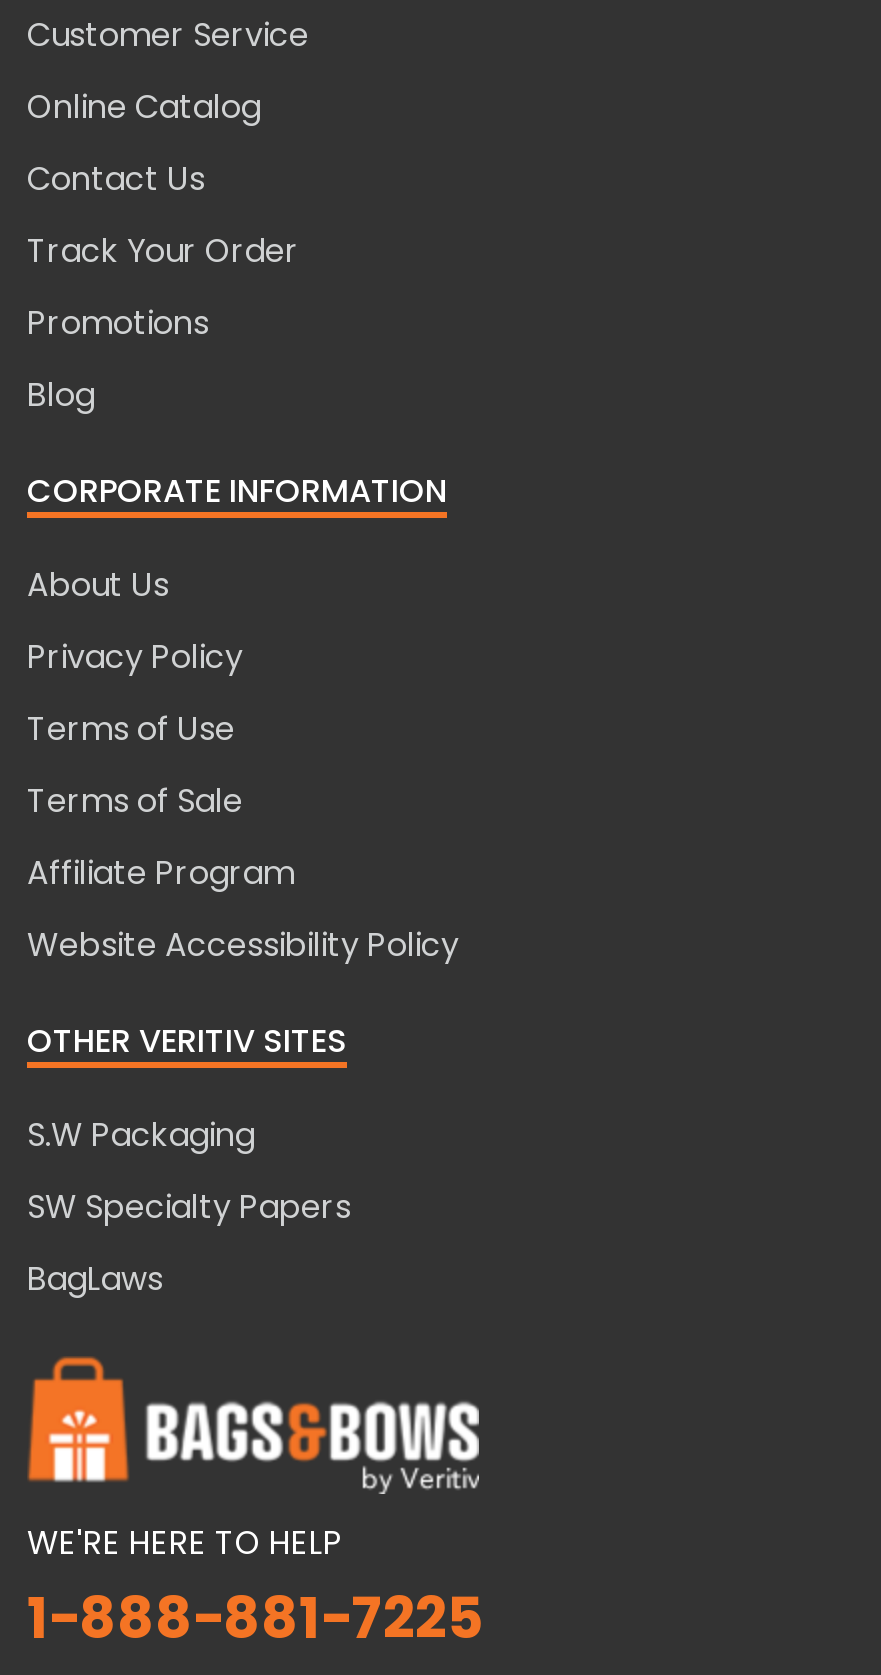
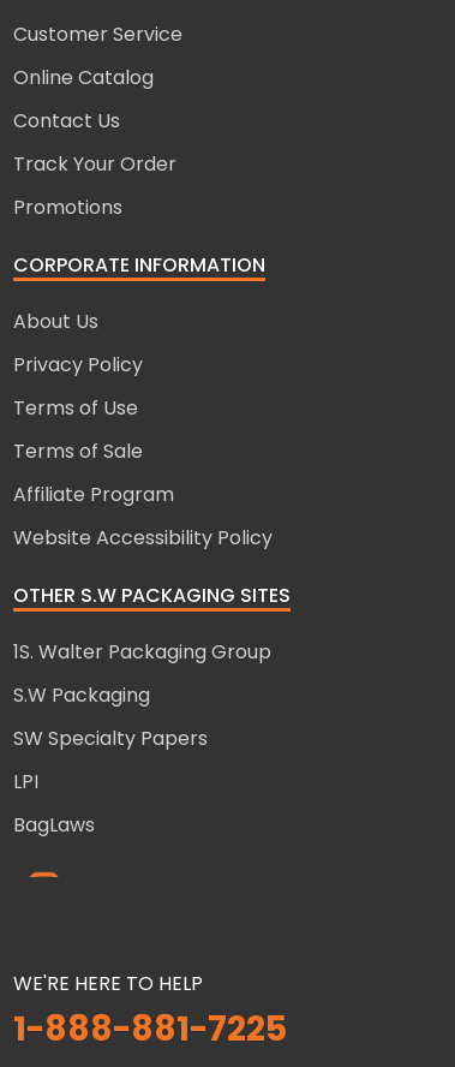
- Blog

moved up: CORPORATE INFORMATION | About Us | Privacy Policy | Terms of Use | Terms of Sale | Affiliate Program | Website Accessibility Policy

- OTHER VERITIV SITES
+ OTHER S.W PACKAGING SITES
+ 1S. Walter Packaging Group

+ LPI

- [image]

- [image]
